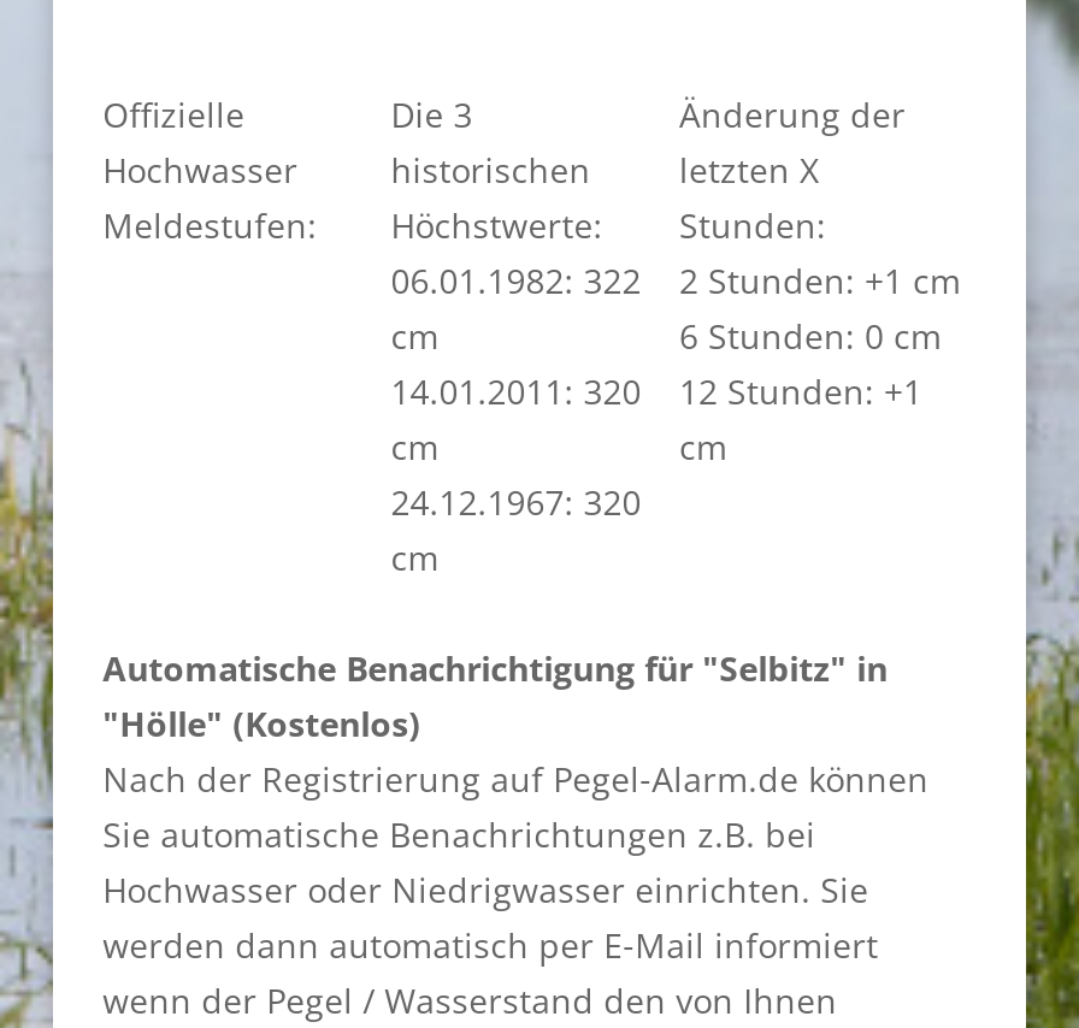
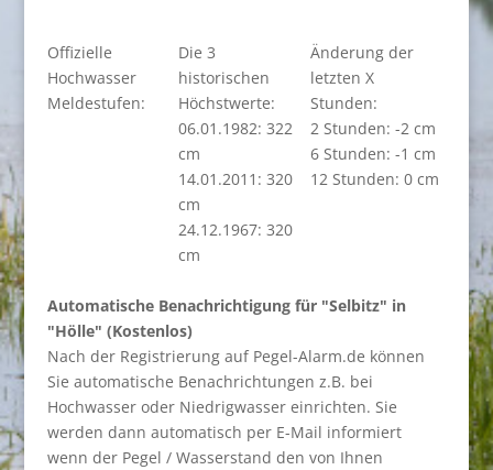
- 2 Stunden: +1 cm
- 6 Stunden: 0 cm
- 12 Stunden: +1
- cm
+ 2 Stunden: -2 cm
+ 6 Stunden: -1 cm
+ 12 Stunden: 0 cm
